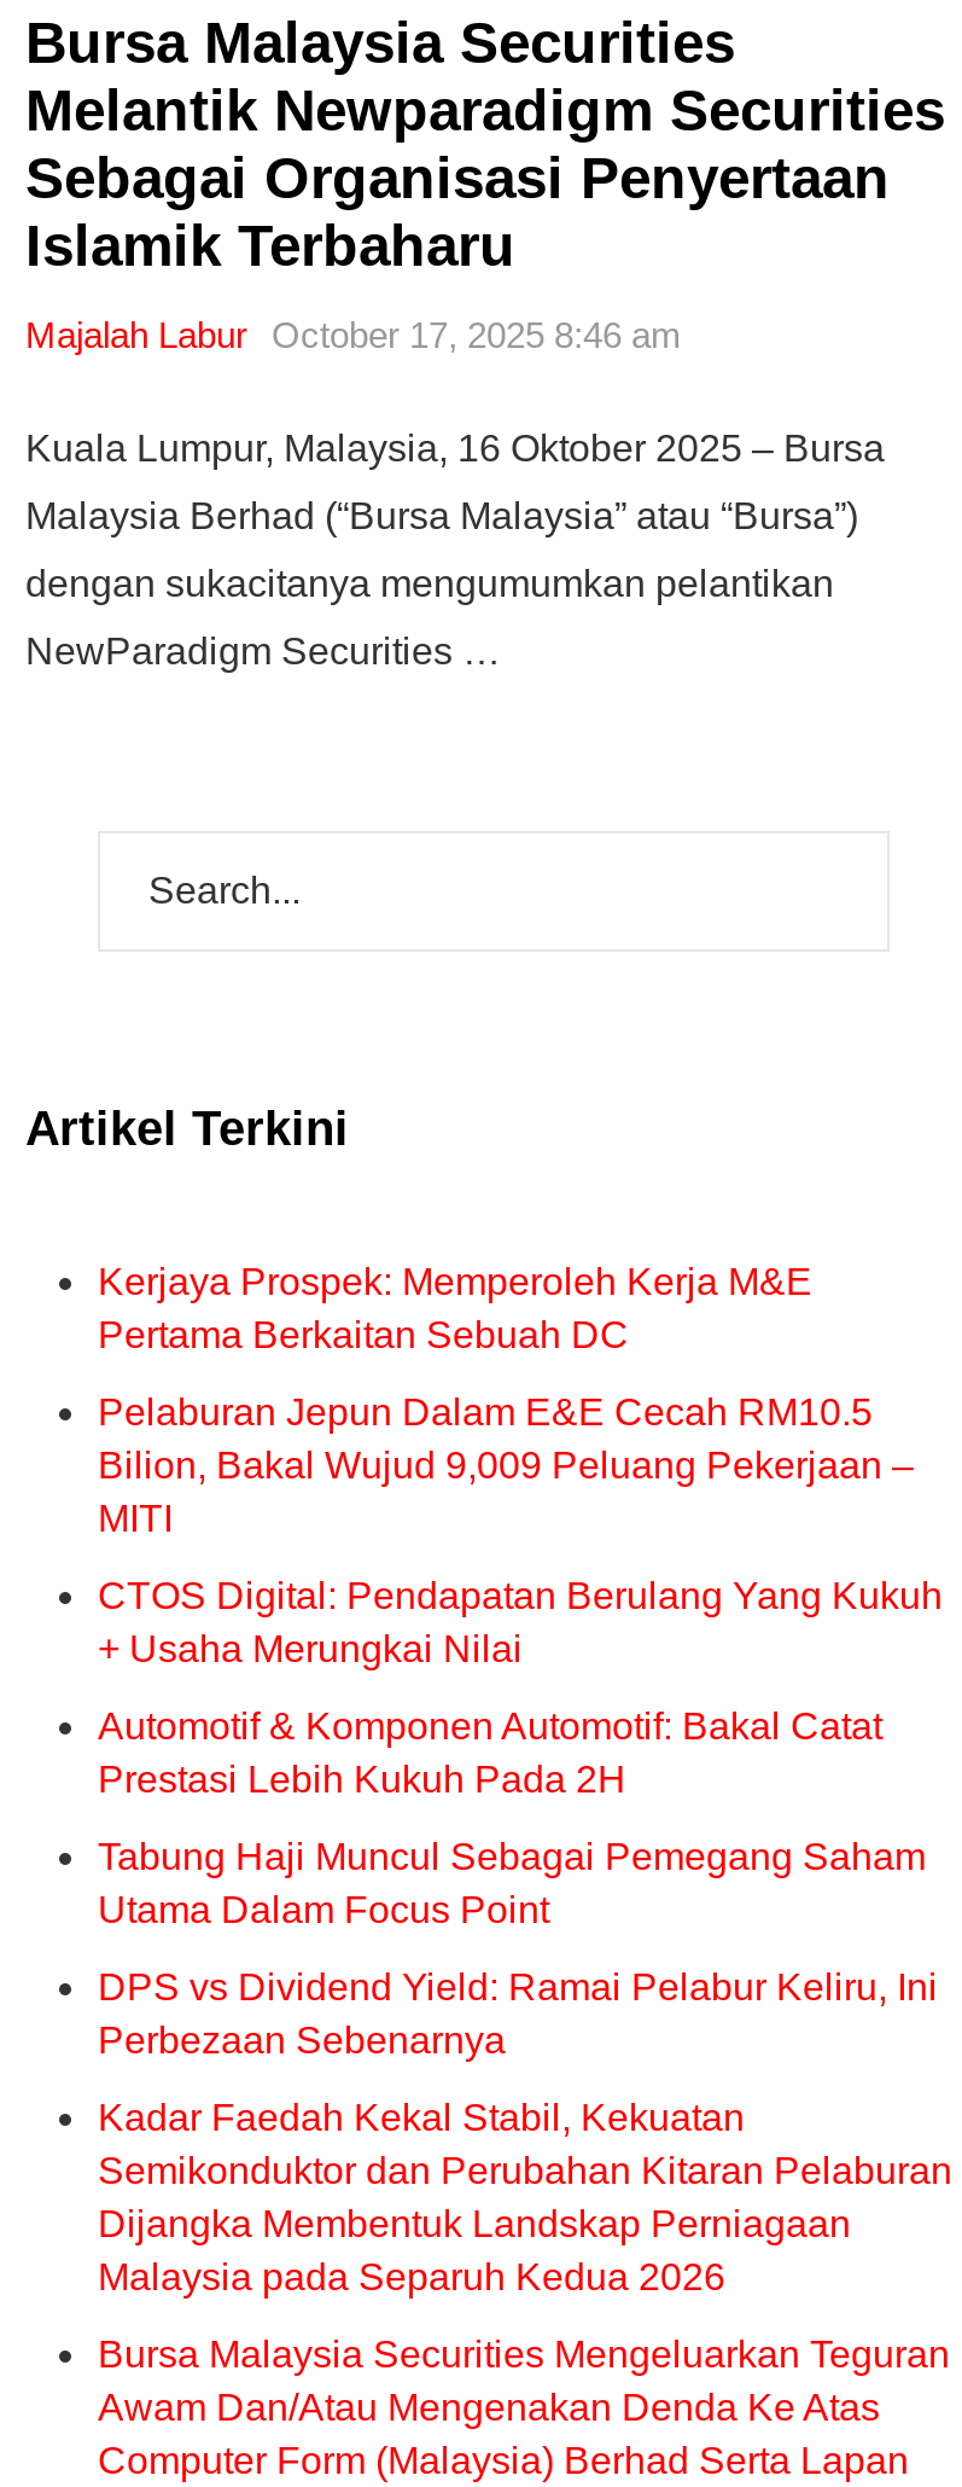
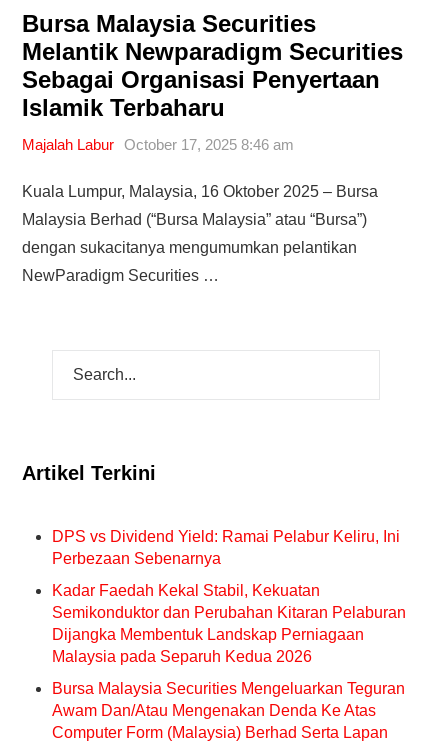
- Kerjaya Prospek: Memperoleh Kerja M&E
- Pertama Berkaitan Sebuah DC
- Pelaburan Jepun Dalam E&E Cecah RM10.5
- Bilion, Bakal Wujud 9,009 Peluang Pekerjaan –
- MITI
- CTOS Digital: Pendapatan Berulang Yang Kukuh
- + Usaha Merungkai Nilai
- Automotif & Komponen Automotif: Bakal Catat
- Prestasi Lebih Kukuh Pada 2H
- Tabung Haji Muncul Sebagai Pemegang Saham
- Utama Dalam Focus Point
